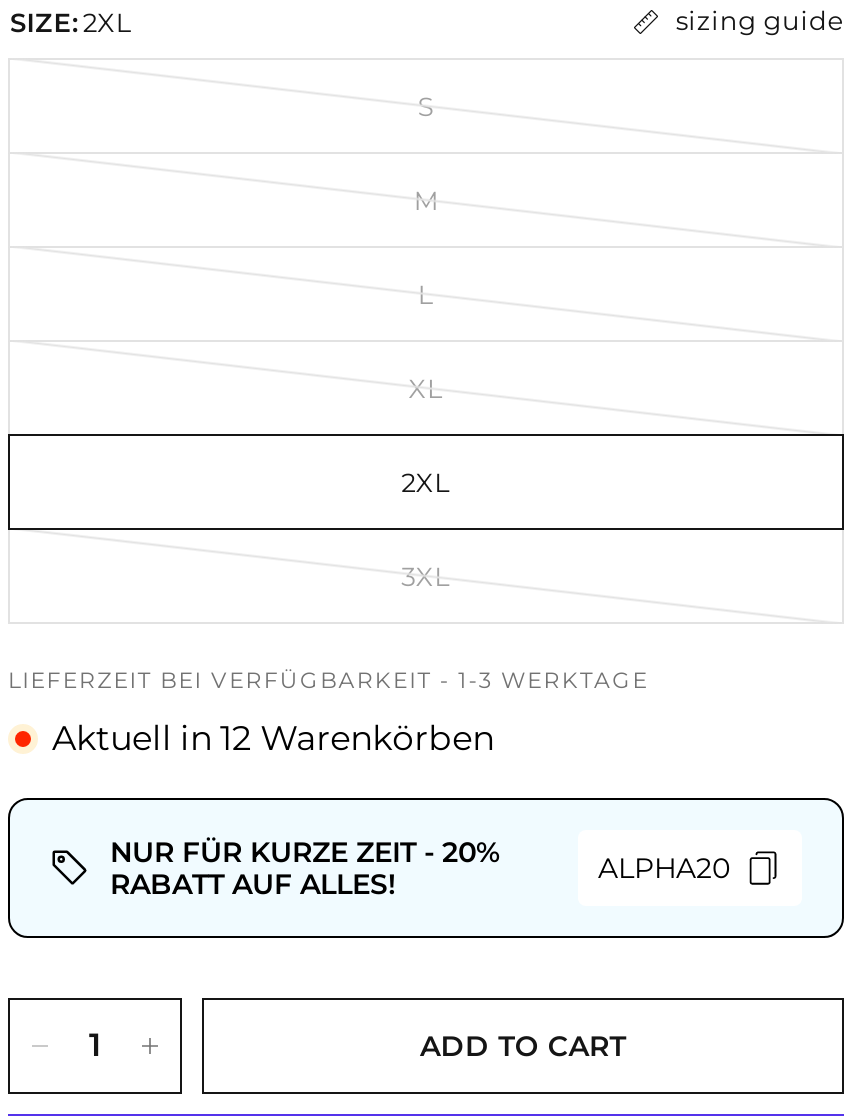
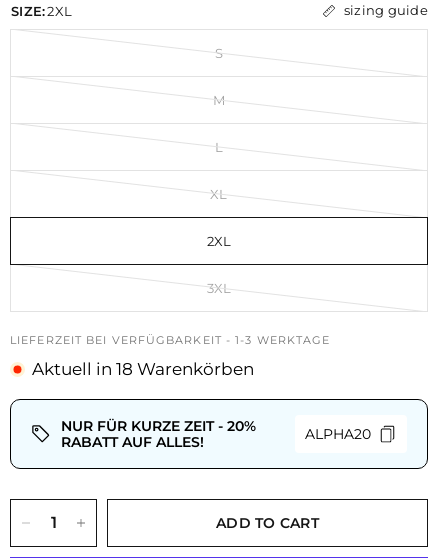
- Aktuell in 12 Warenkörben
+ Aktuell in 18 Warenkörben
